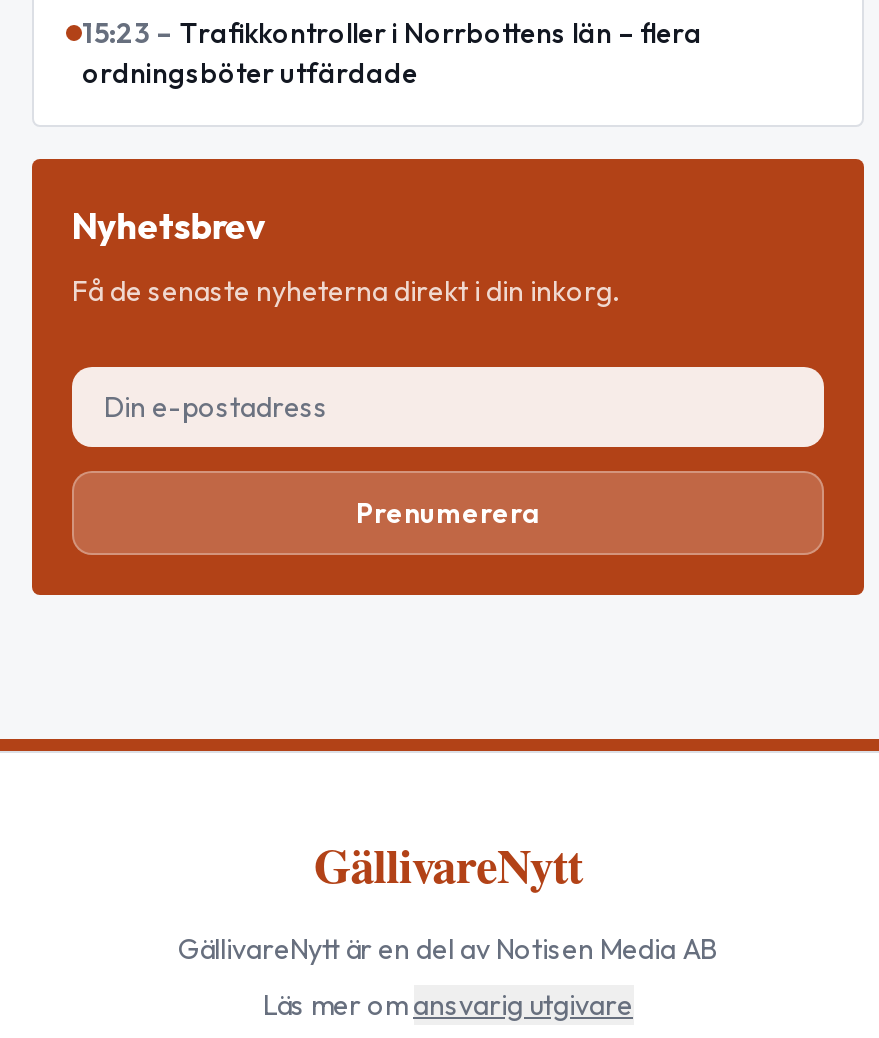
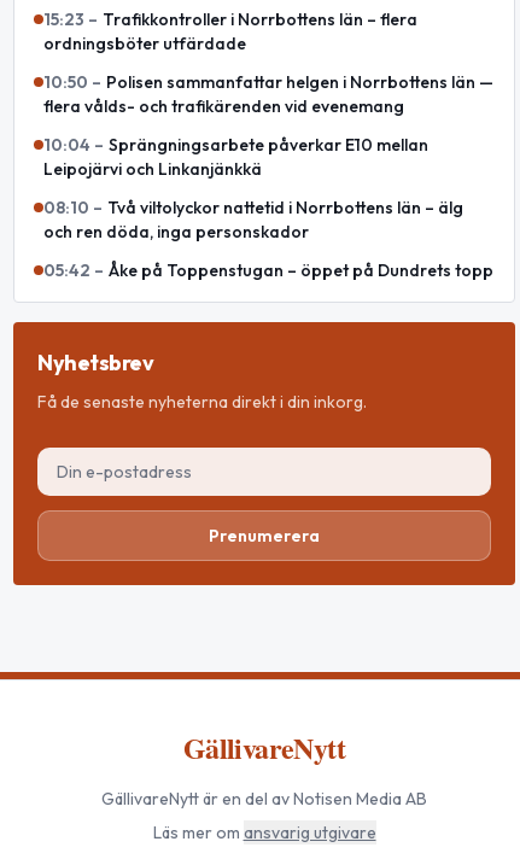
+ 10:50 – Polisen sammanfattar helgen i Norrbottens län —
+ flera vålds- och trafikärenden vid evenemang
+ 10:04 – Sprängningsarbete påverkar E10 mellan
+ Leipojärvi och Linkanjänkkä
+ 08:10 – Två viltolyckor nattetid i Norrbottens län – älg
+ och ren döda, inga personskador
+ 05:42 – Åke på Toppenstugan – öppet på Dundrets topp
